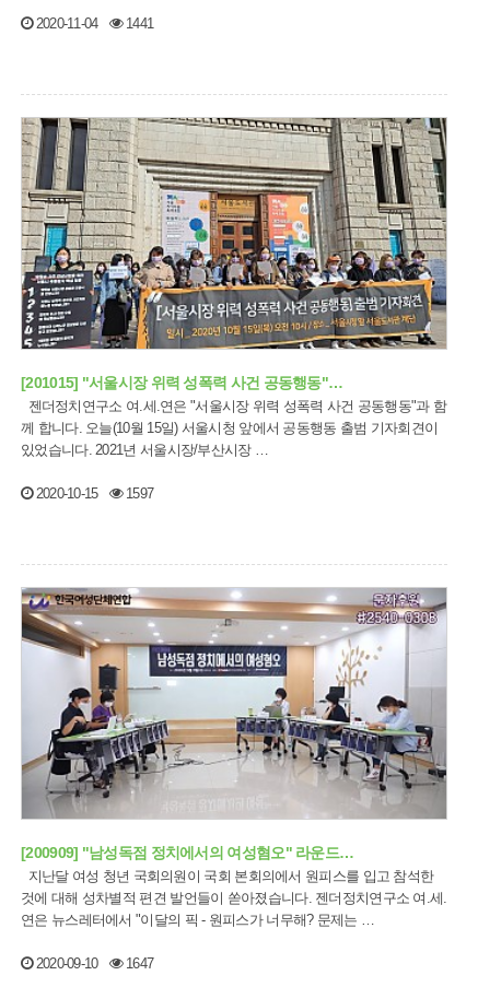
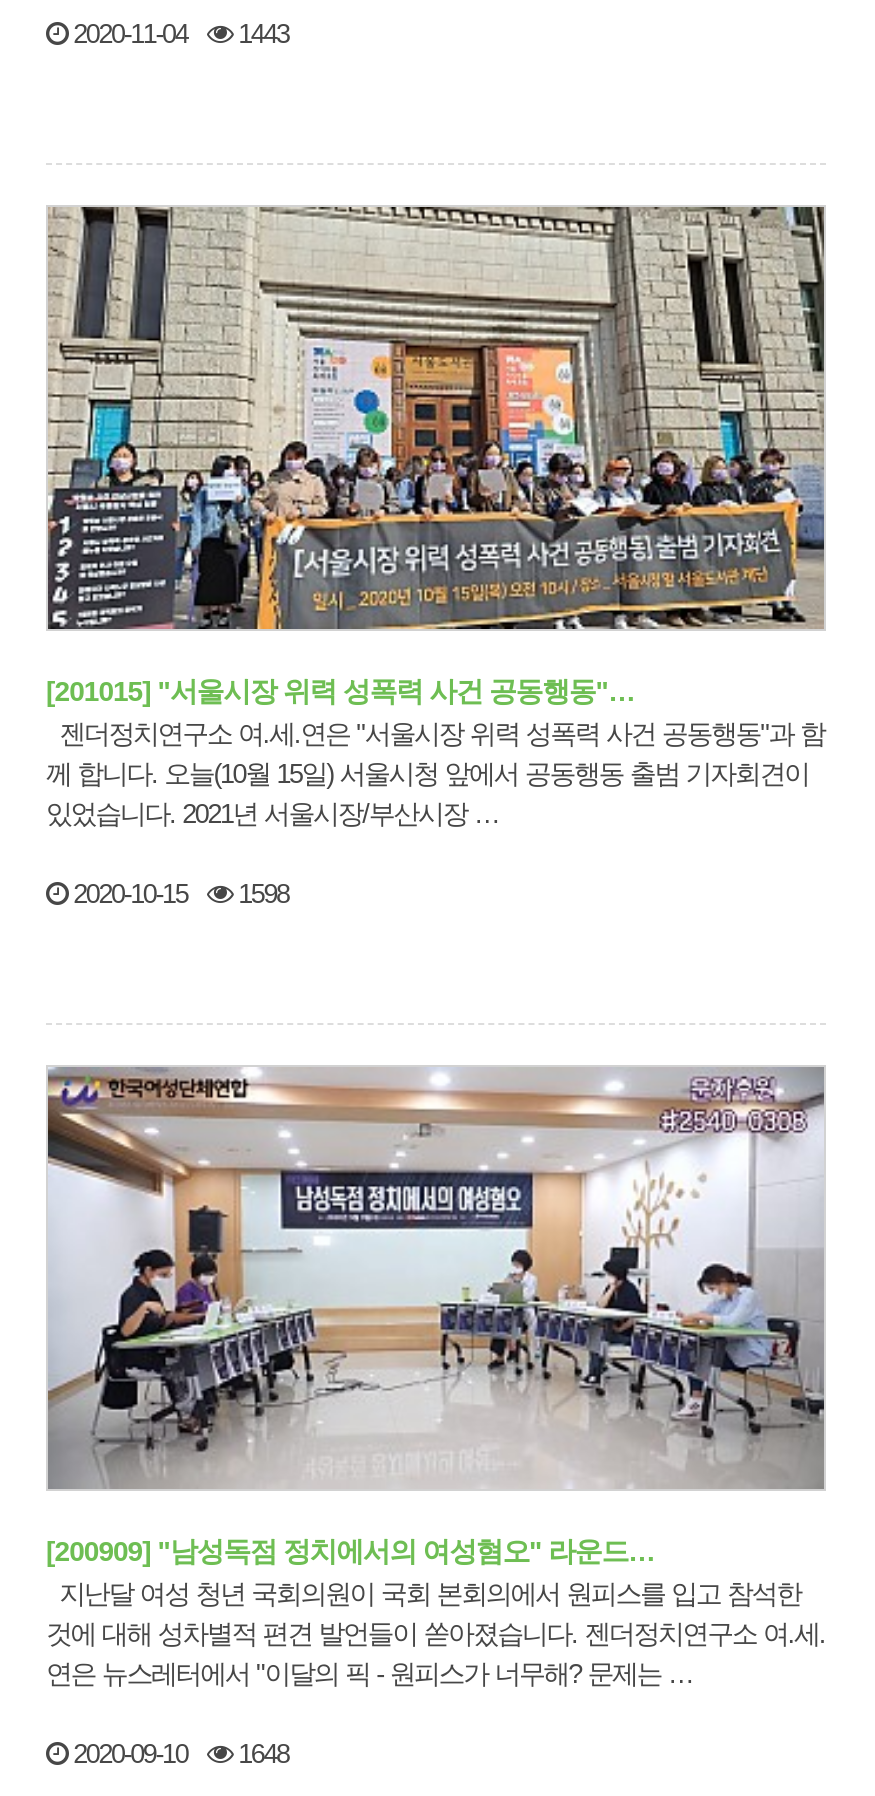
- 2020-11-04 1441
+ 2020-11-04 1443

- 2020-10-15 1597
+ 2020-10-15 1598

- 2020-09-10 1647
+ 2020-09-10 1648
